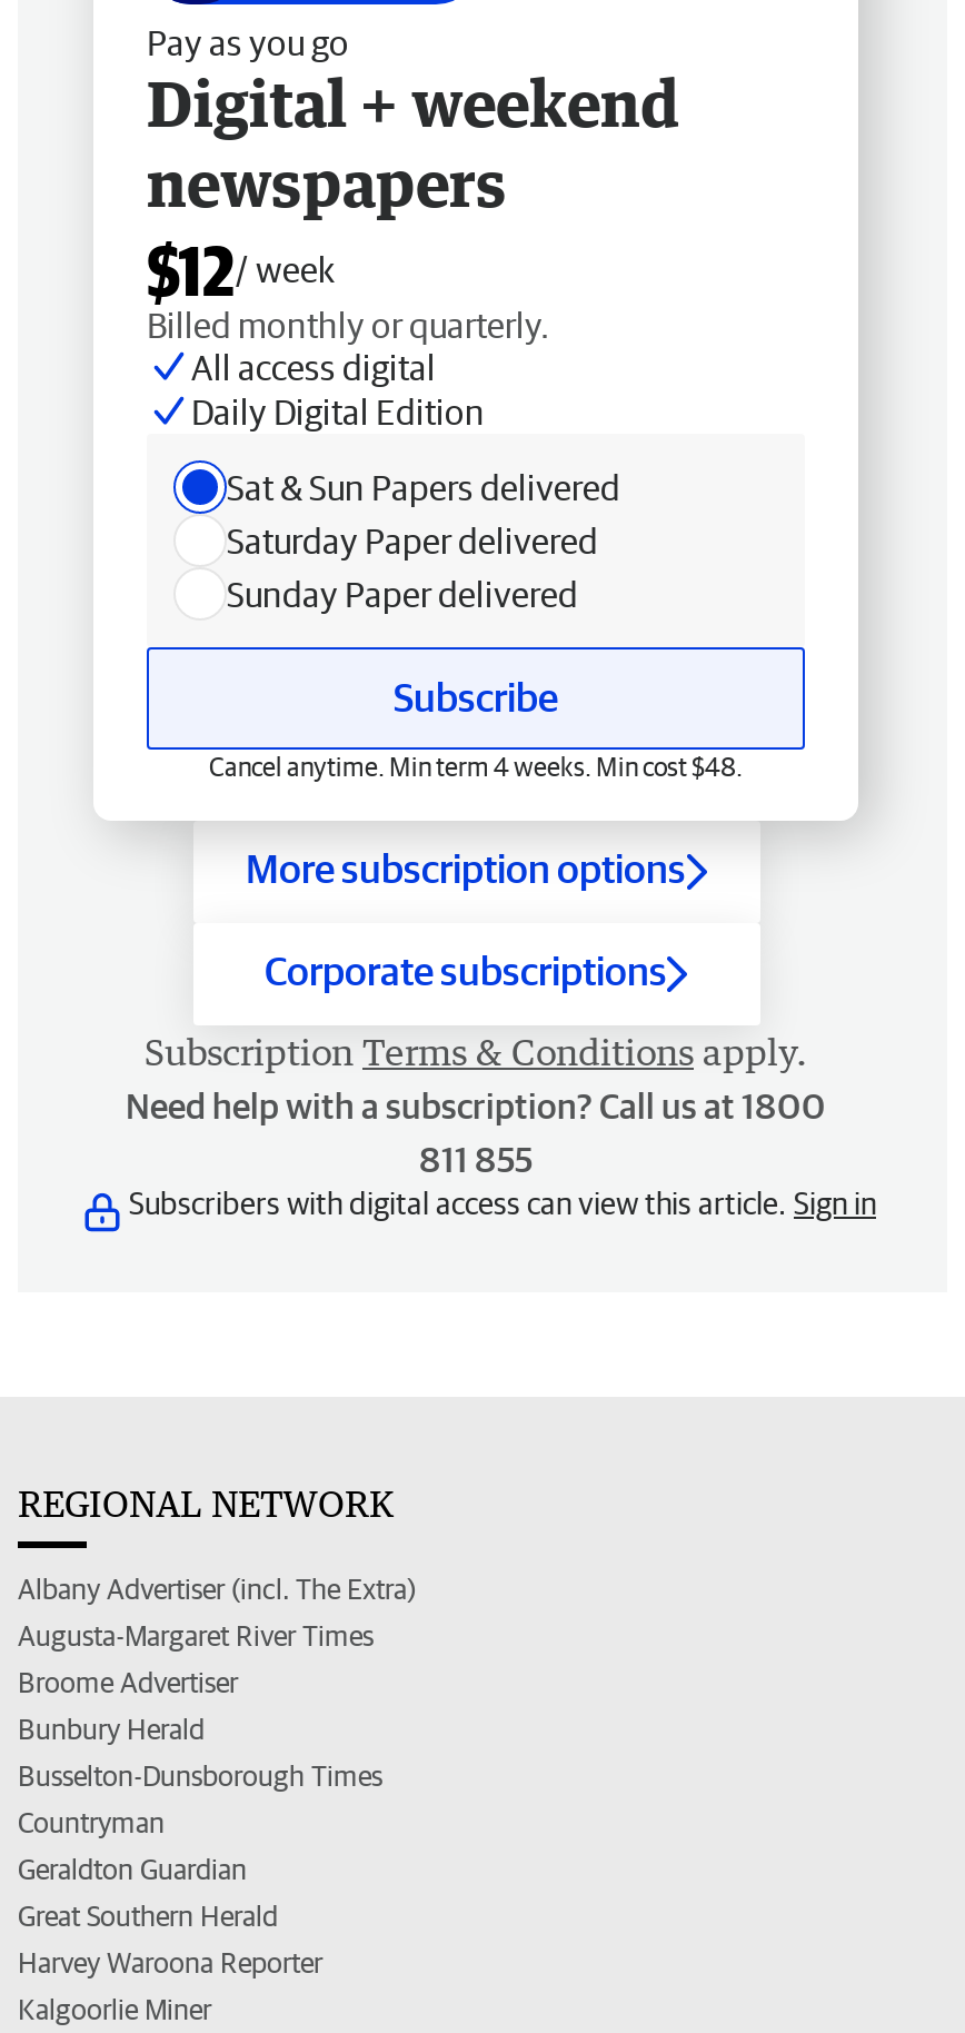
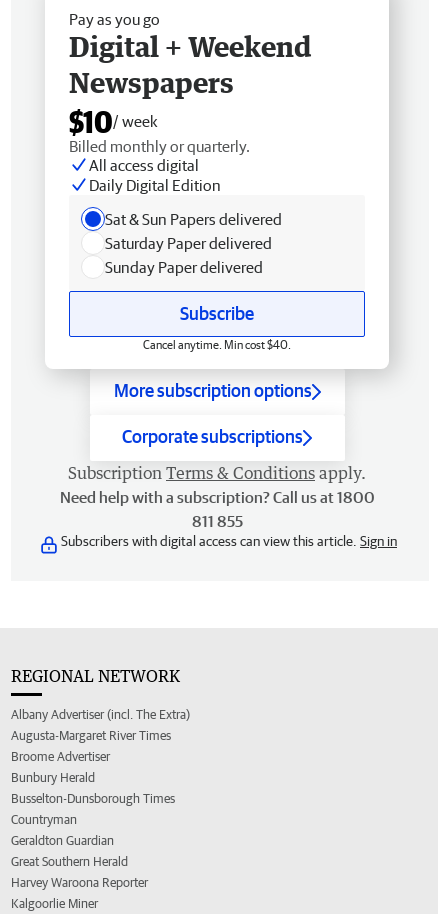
- Digital + weekend
- newspapers
- $12/ week
+ Digital + Weekend
+ Newspapers
+ $10/ week

- Cancel anytime. Min term 4 weeks. Min cost $48.
+ Cancel anytime. Min cost $40.
